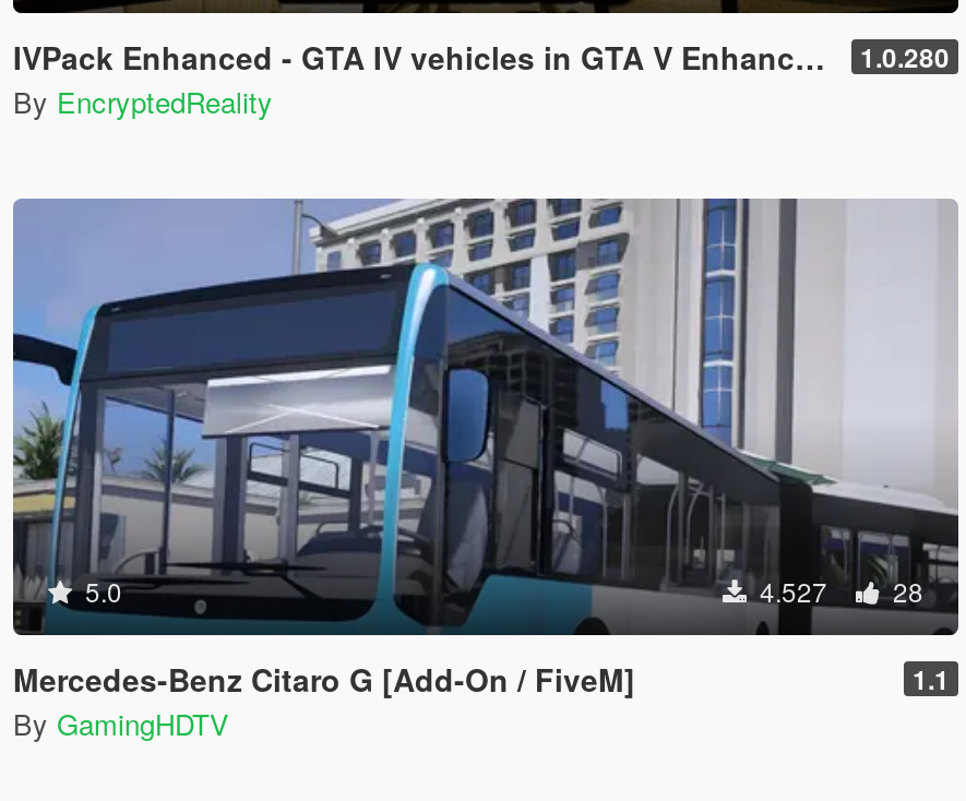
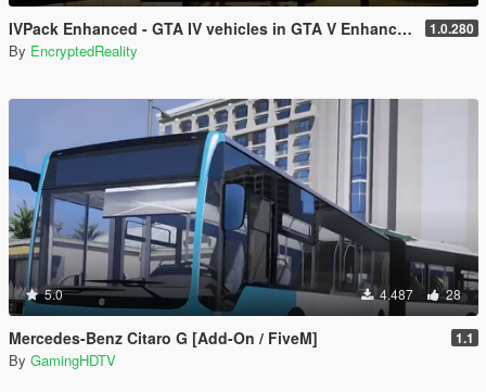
- 4.527 28
+ 4.487 28
